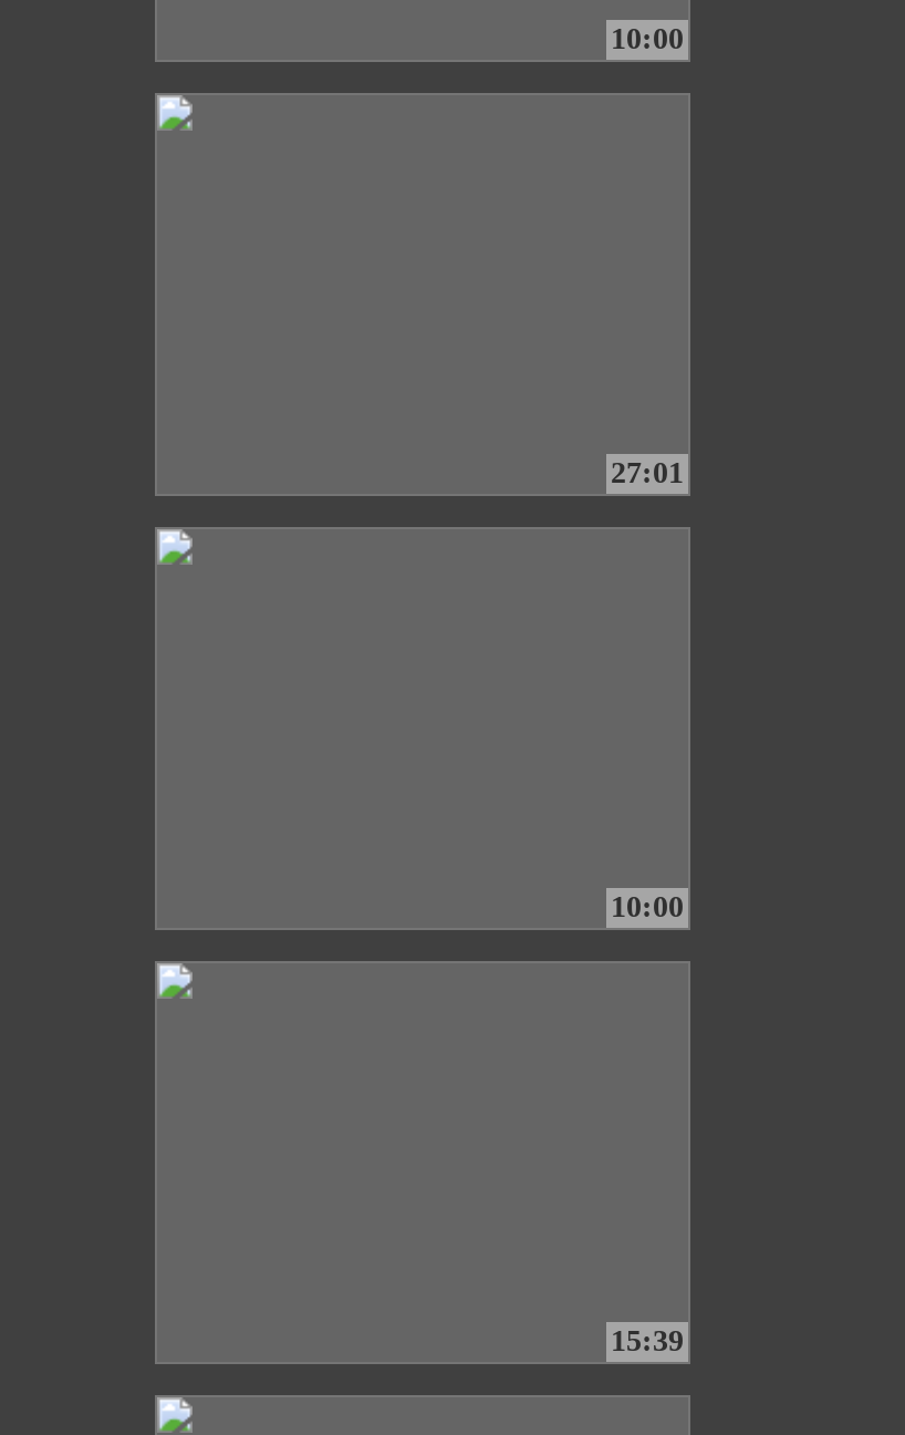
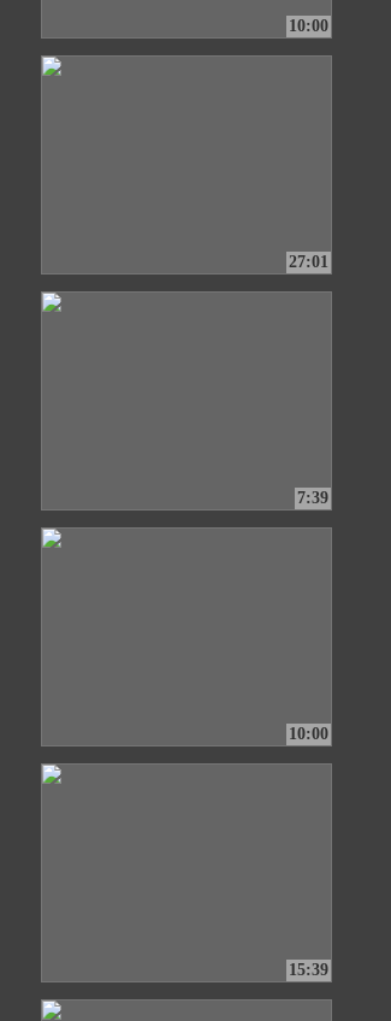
+ 7:39
